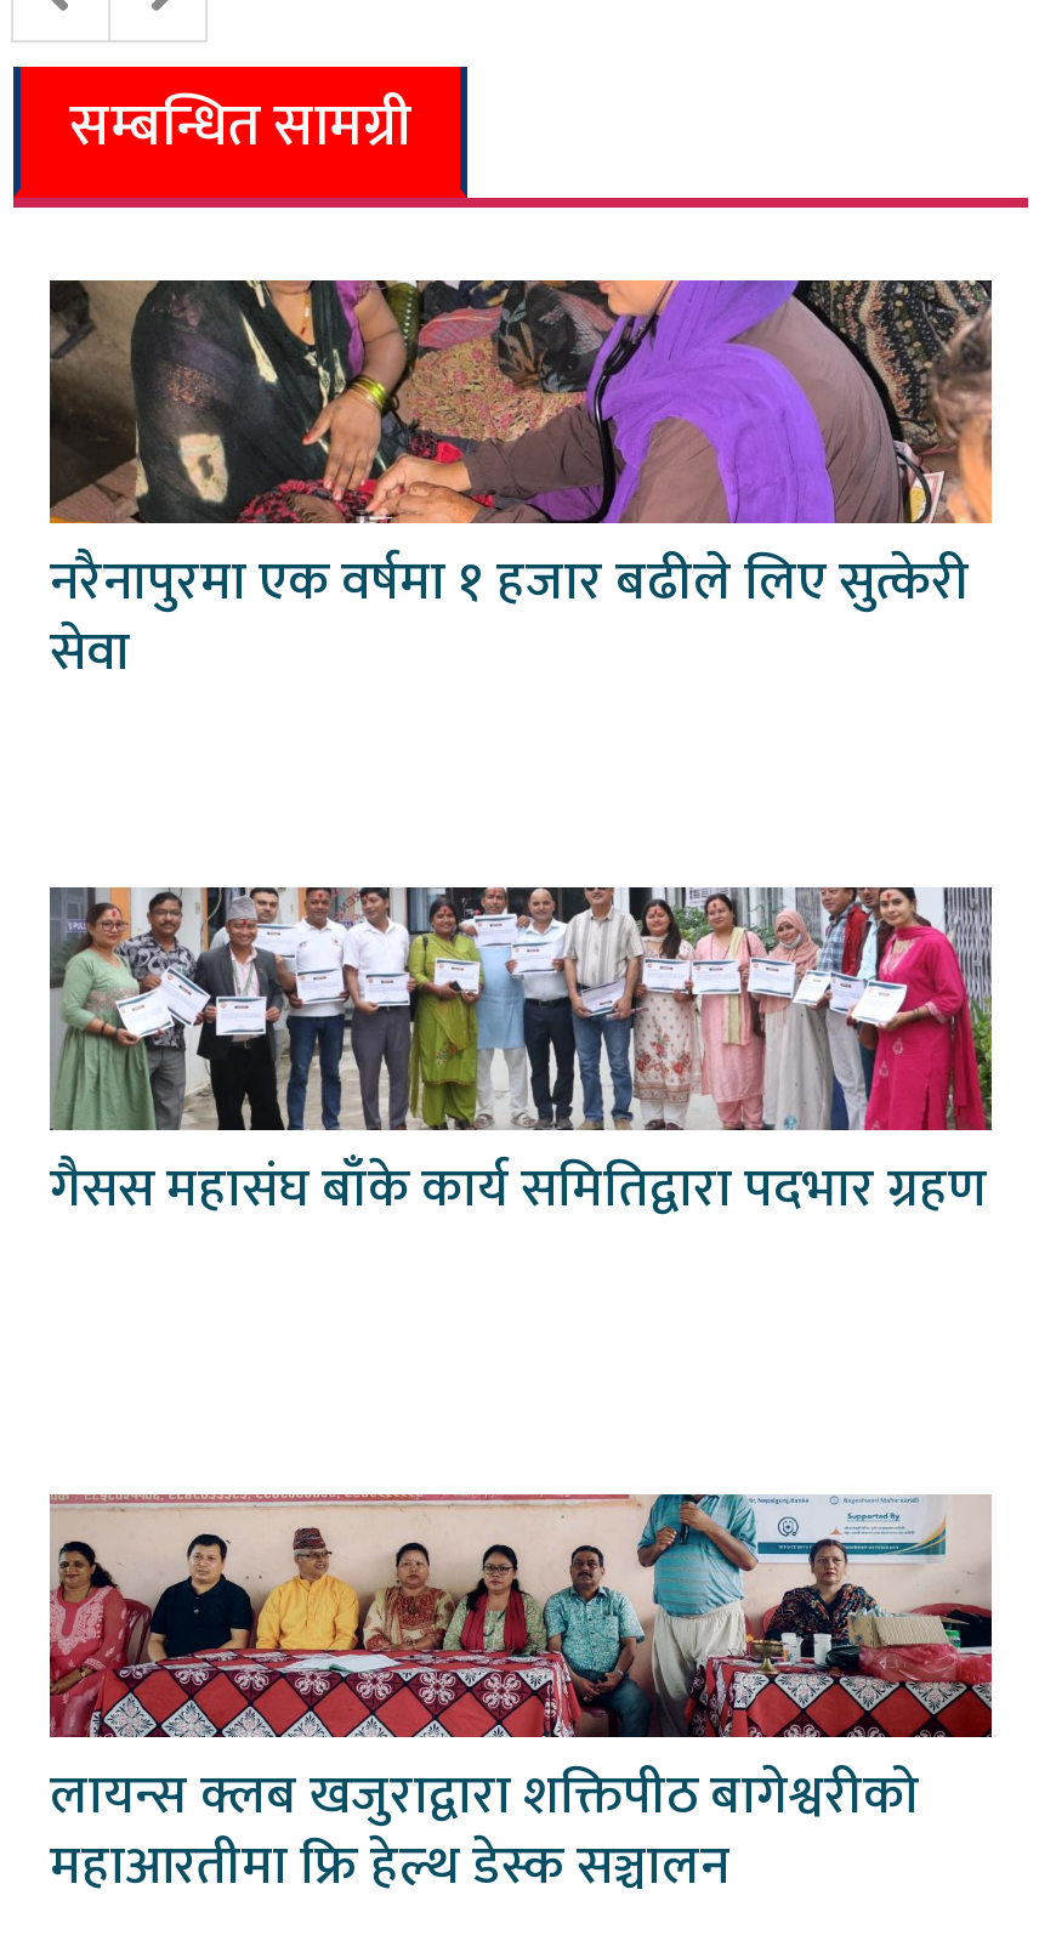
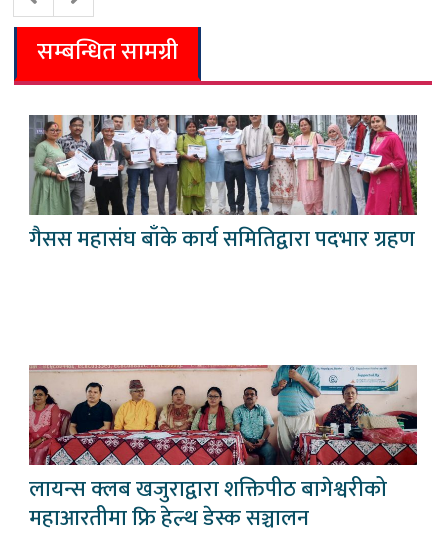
- [image]
- नरैनापुरमा एक वर्षमा १ हजार बढीले लिए सुत्केरी
- सेवा
